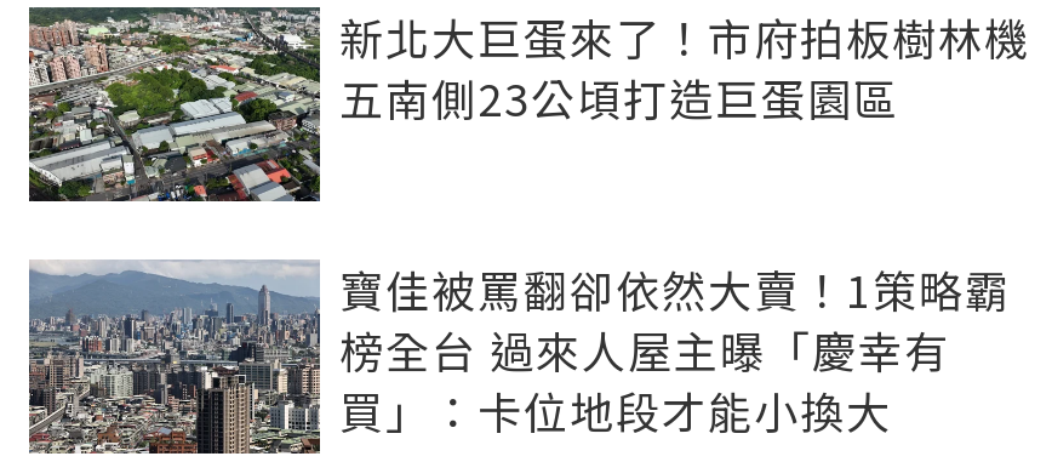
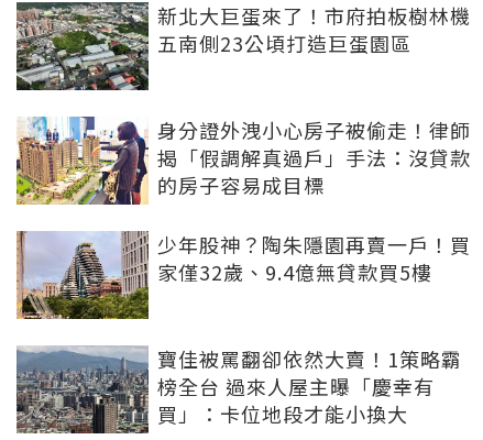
+ [image]
+ 身分證外洩小心房子被偷走！律師
+ 揭「假調解真過戶」手法：沒貸款
+ 的房子容易成目標
+ 少年股神？陶朱隱園再賣一戶！買
+ 家僅32歲、9.4億無貸款買5樓

+ [image]
